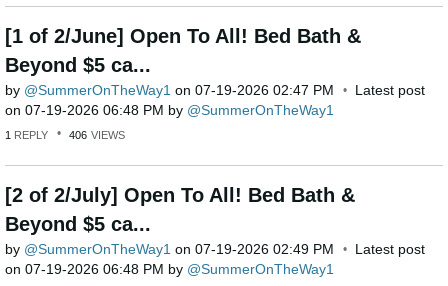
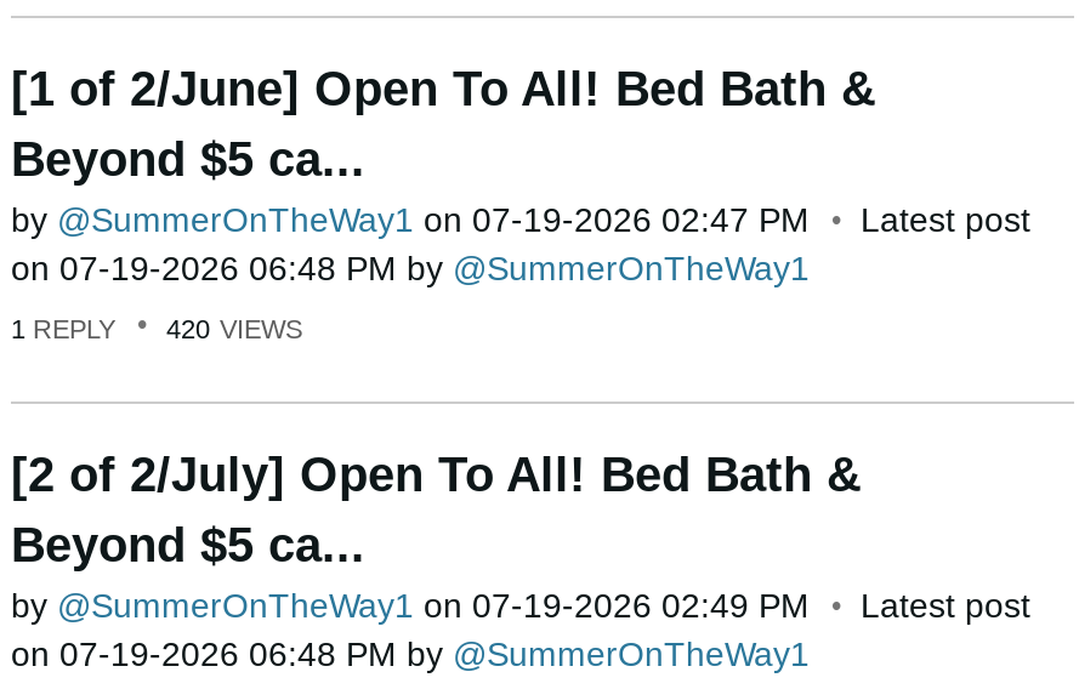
- 1 REPLY 406 VIEWS
+ 1 REPLY 420 VIEWS
